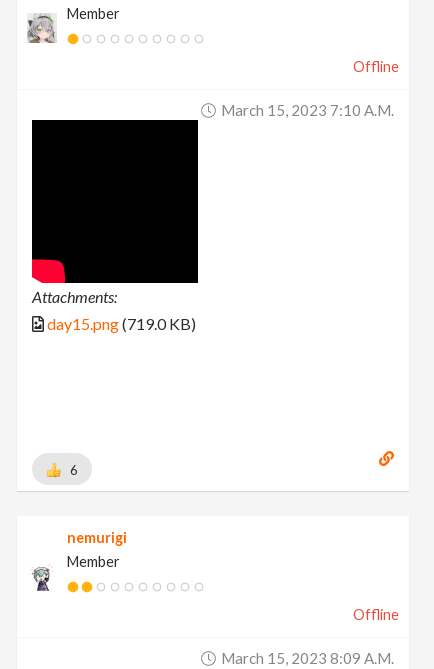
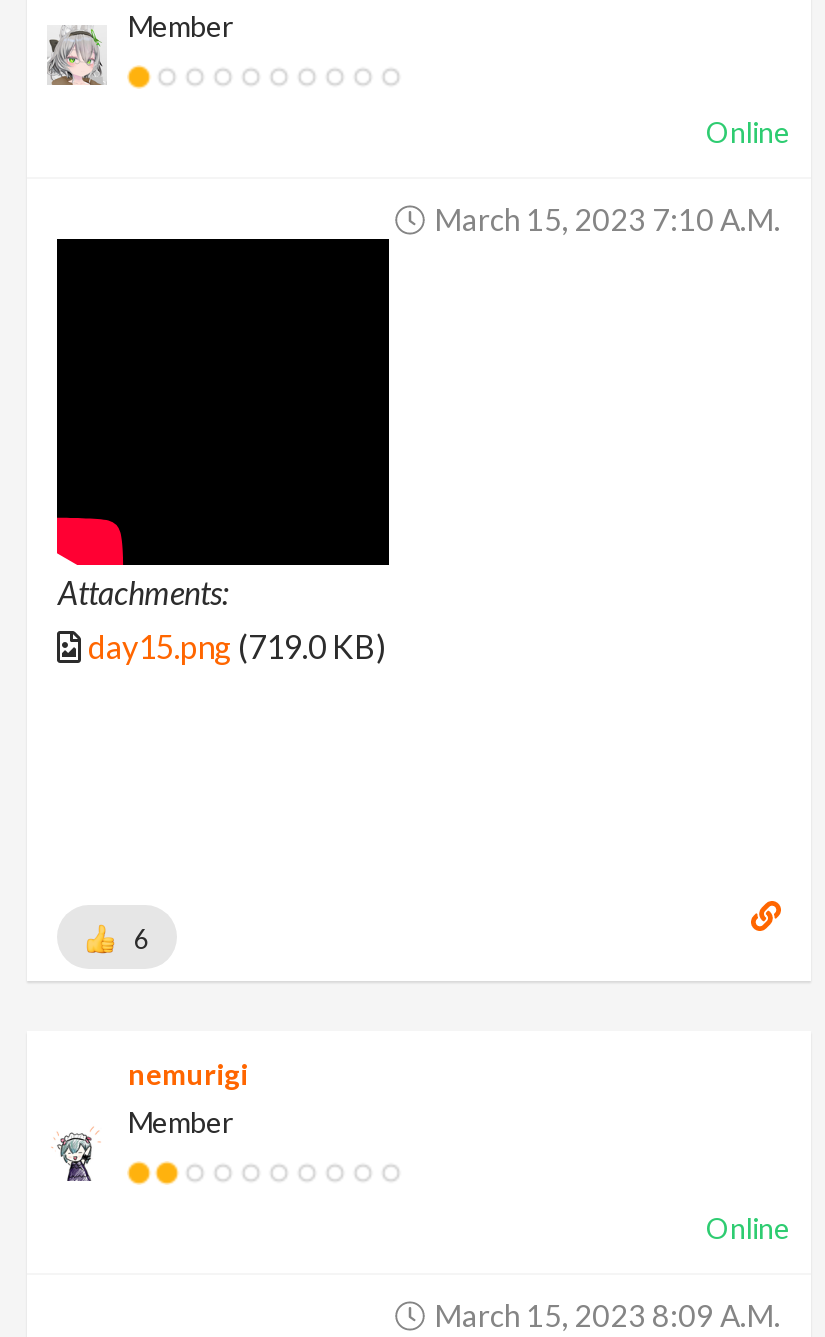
- Offline
+ Online

- Offline
+ Online
